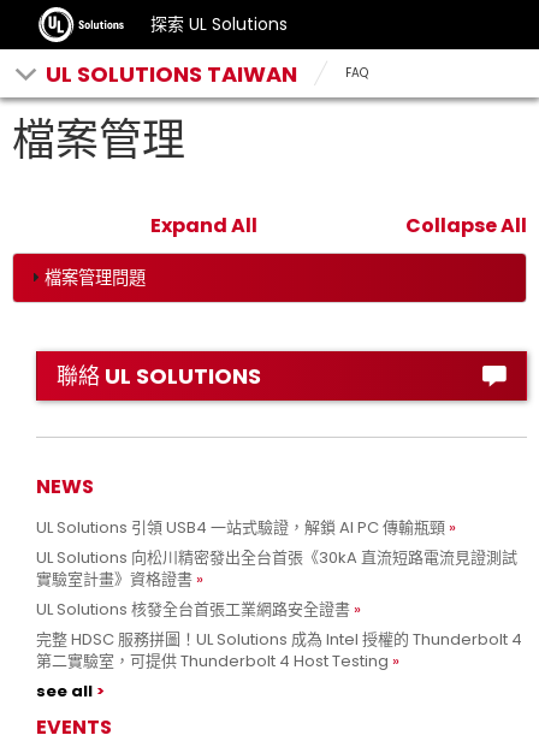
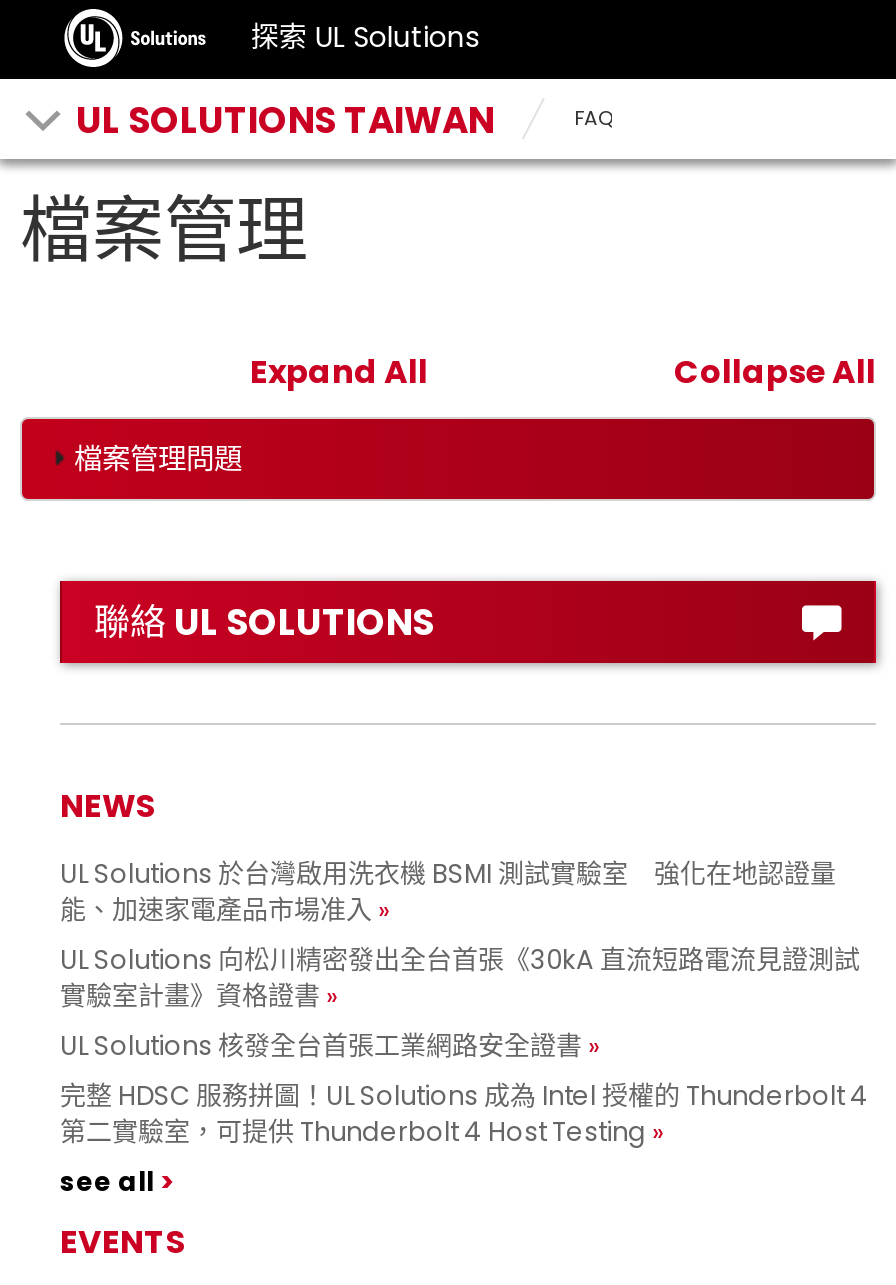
- UL Solutions 引領 USB4 一站式驗證，解鎖 AI PC 傳輸瓶頸
+ UL Solutions 於台灣啟用洗衣機 BSMI 測試實驗室 強化在地認證量
+ 能、加速家電產品市場准入
